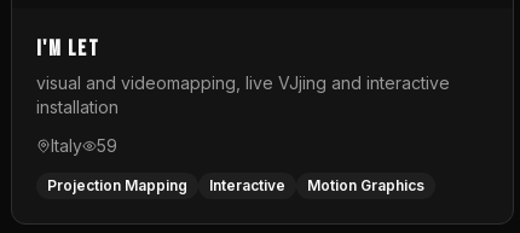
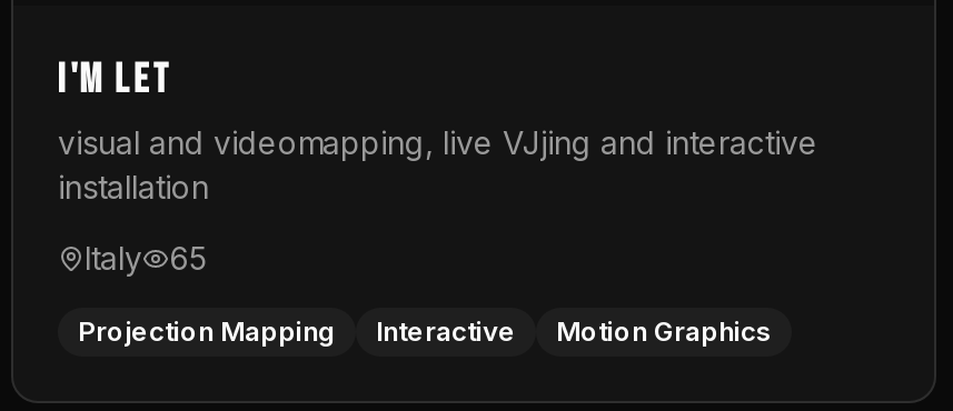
- Italy 59
+ Italy 65
